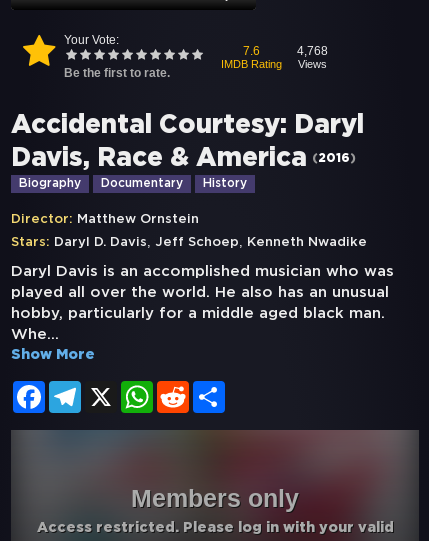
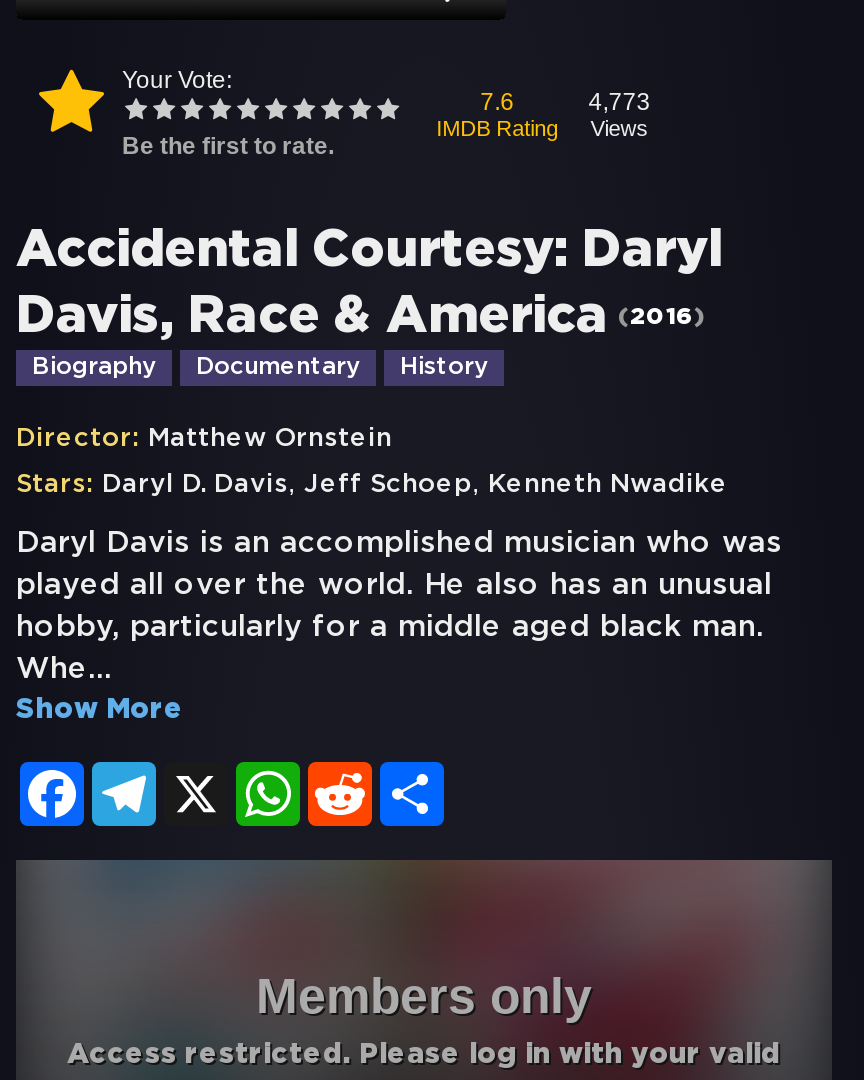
- 4,768
+ 4,773
